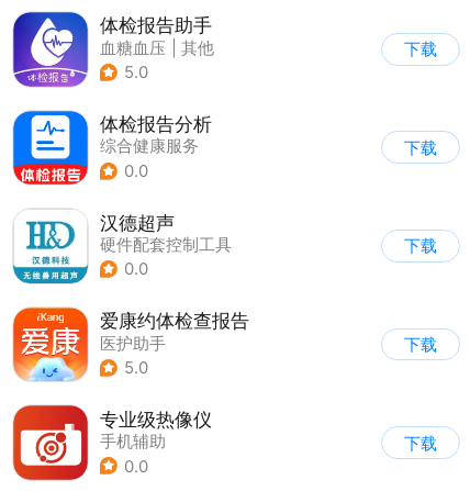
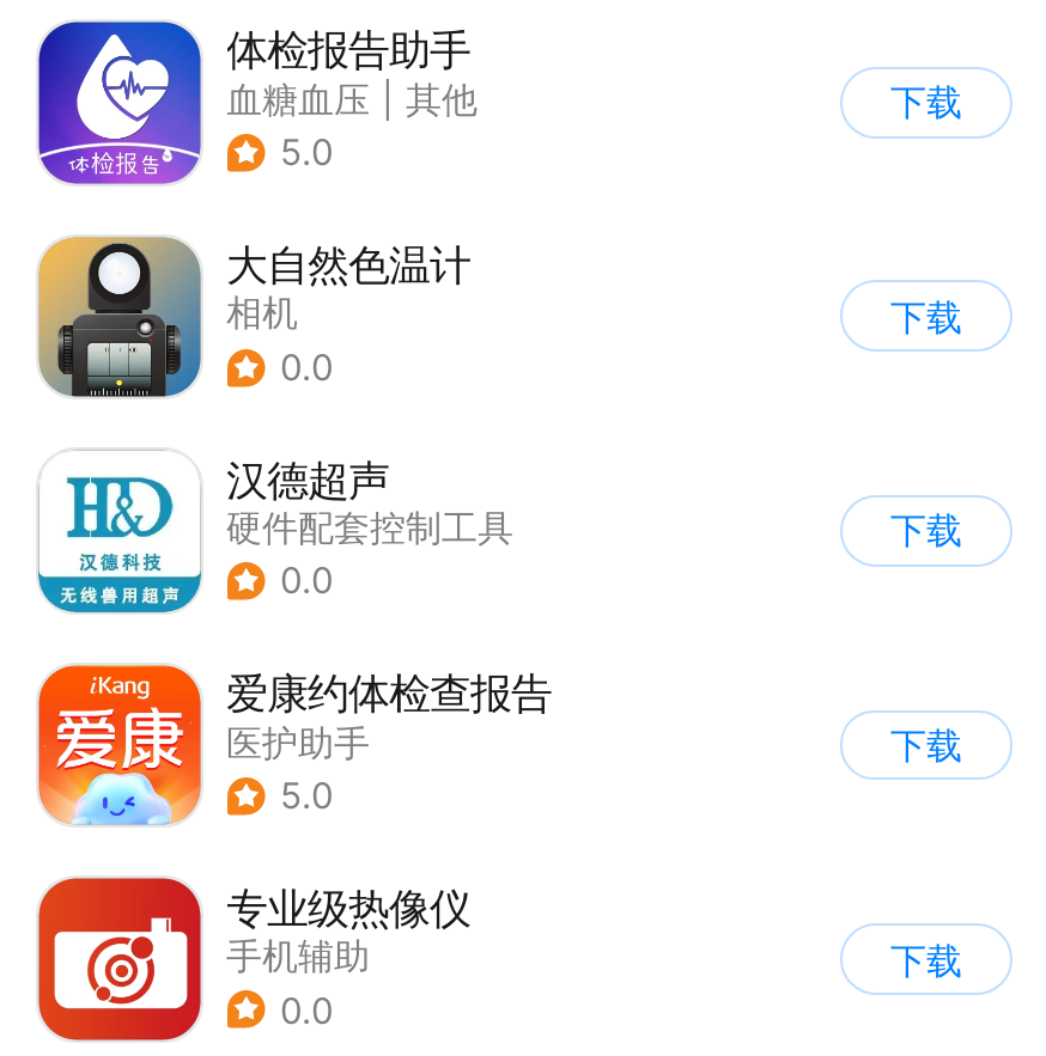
- [image]
- 体检报告分析
- 综合健康服务
+ [image]
+ 大自然色温计
+ 相机
